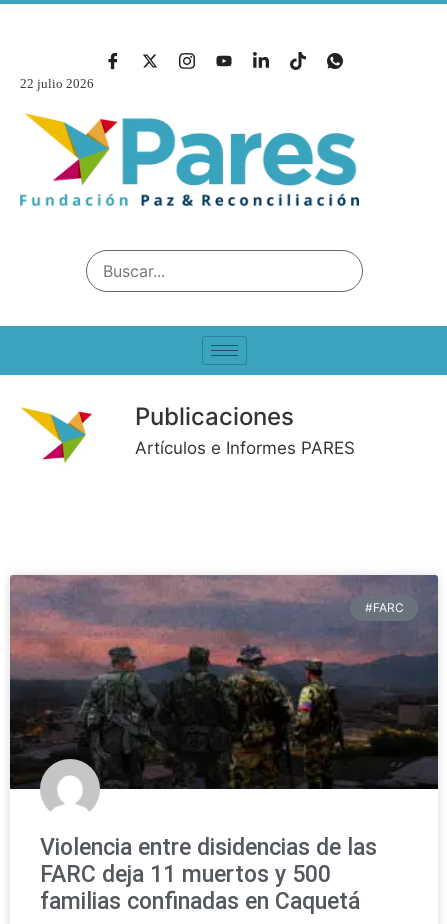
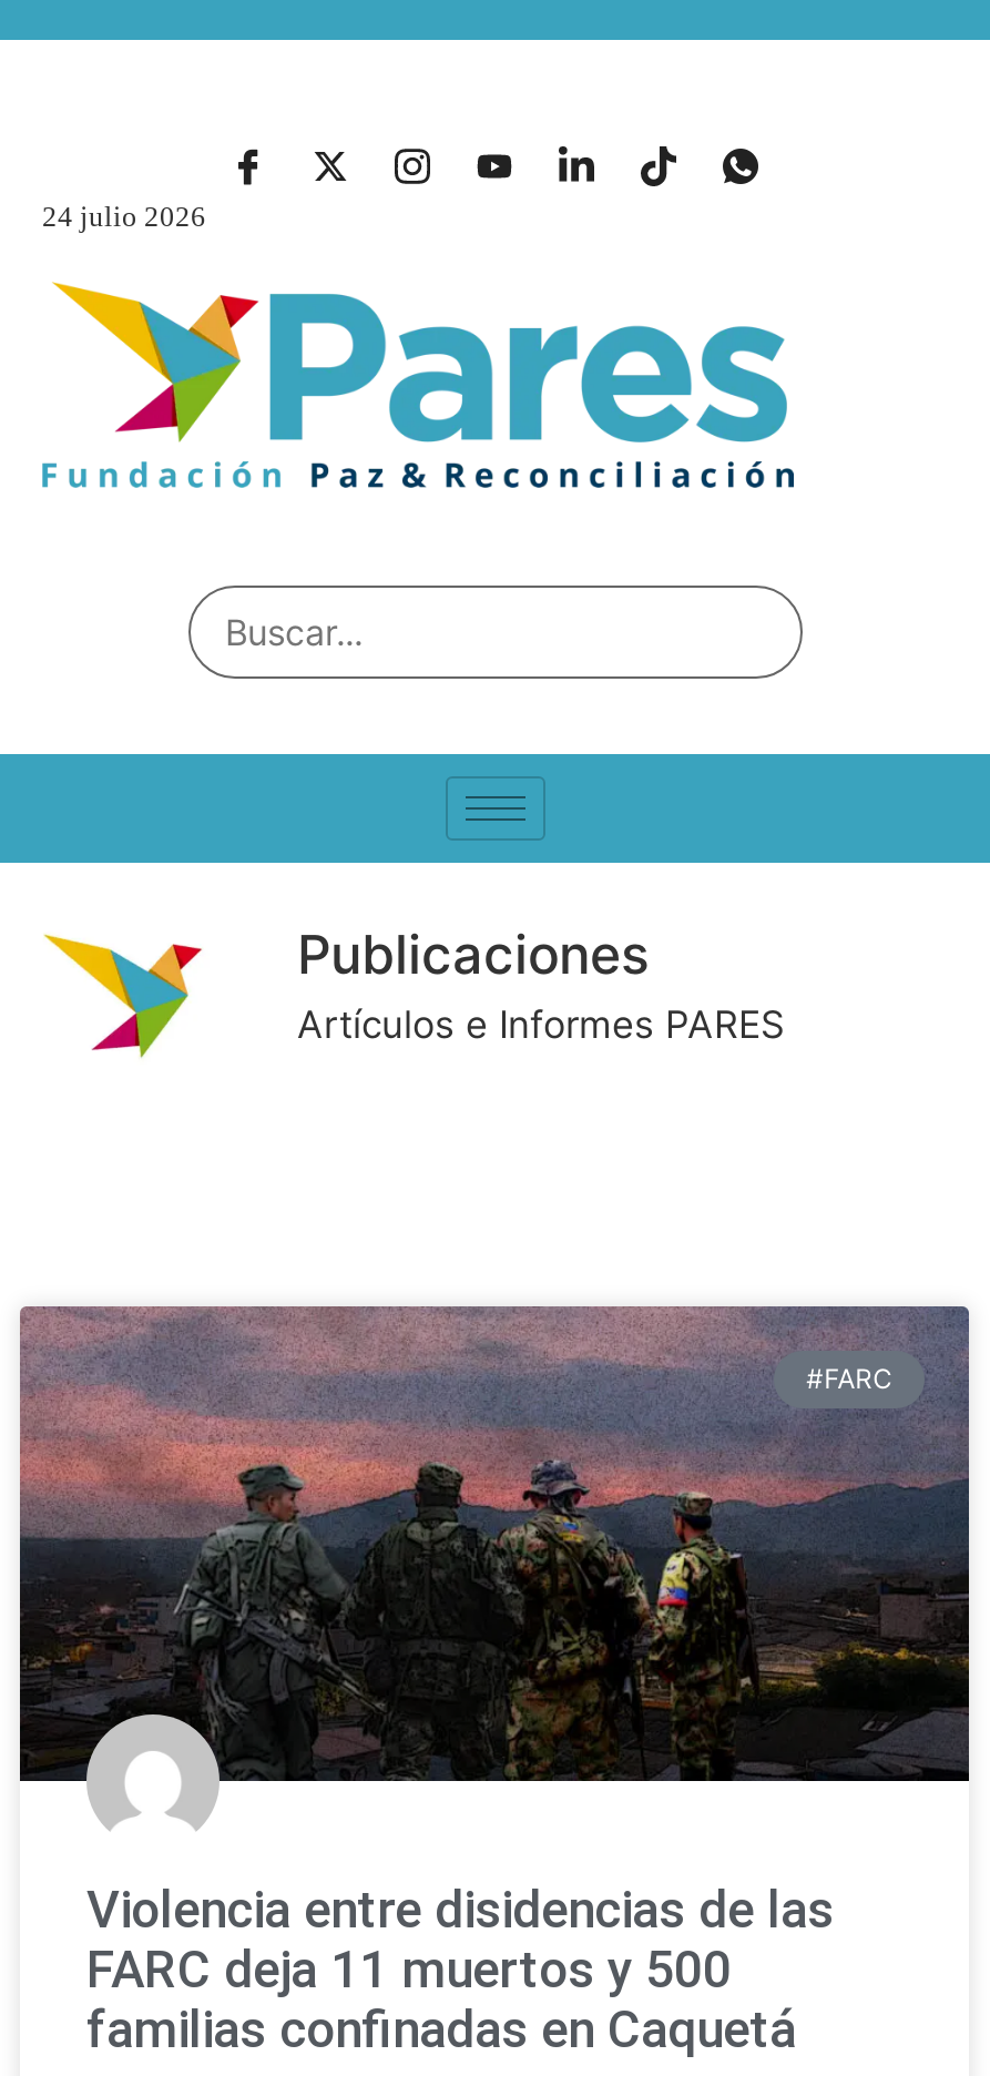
- 22 julio 2026
+ 24 julio 2026
